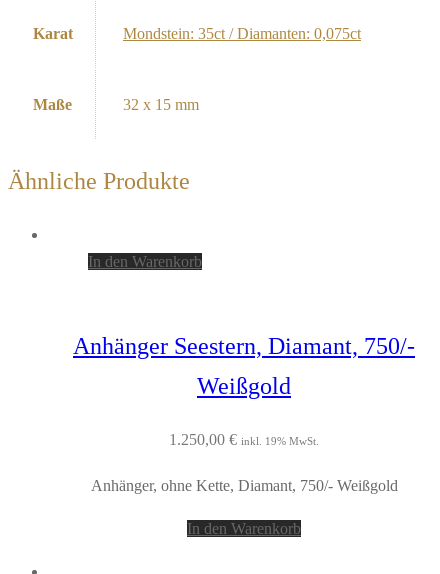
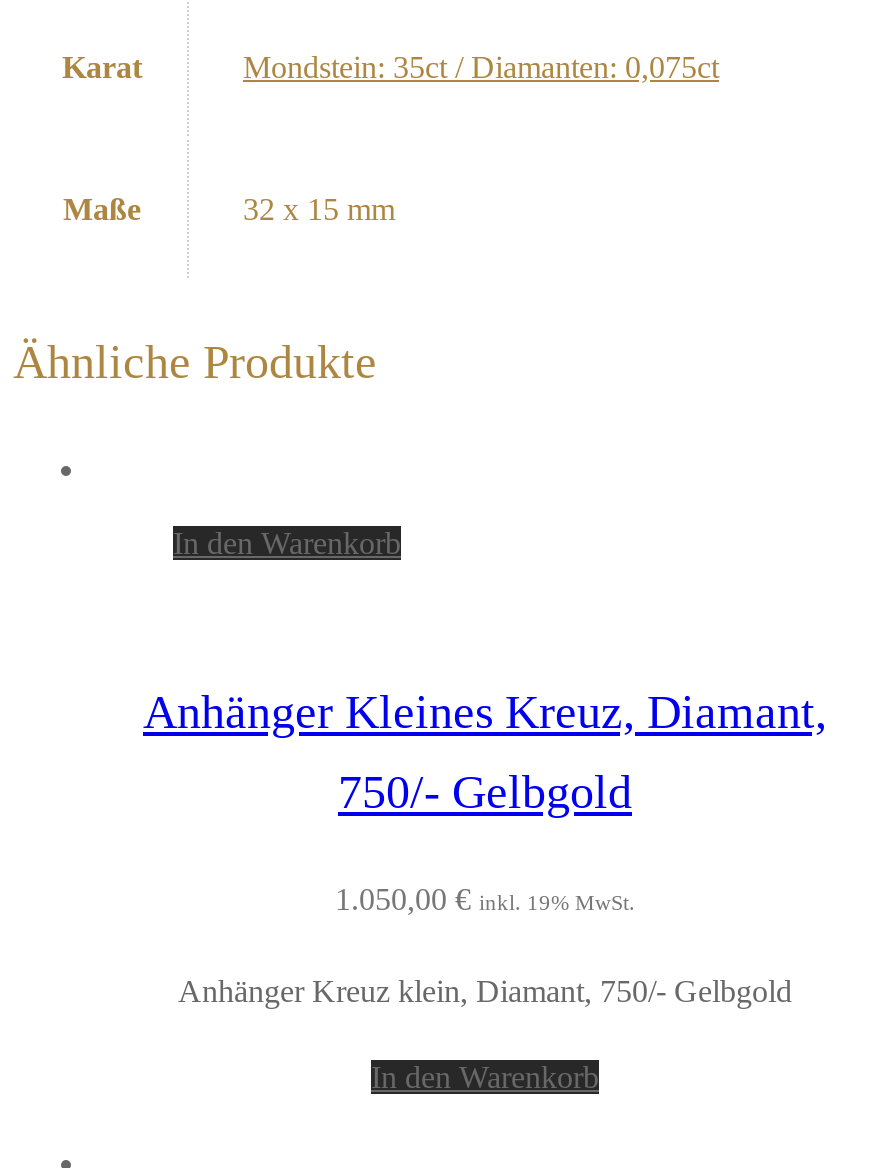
- Anhänger Seestern, Diamant, 750/-
+ Anhänger Kleines Kreuz, Diamant,

- Weißgold
+ 750/- Gelbgold

- 1.250,00 € inkl. 19% MwSt.
+ 1.050,00 € inkl. 19% MwSt.

- Anhänger, ohne Kette, Diamant, 750/- Weißgold
+ Anhänger Kreuz klein, Diamant, 750/- Gelbgold
